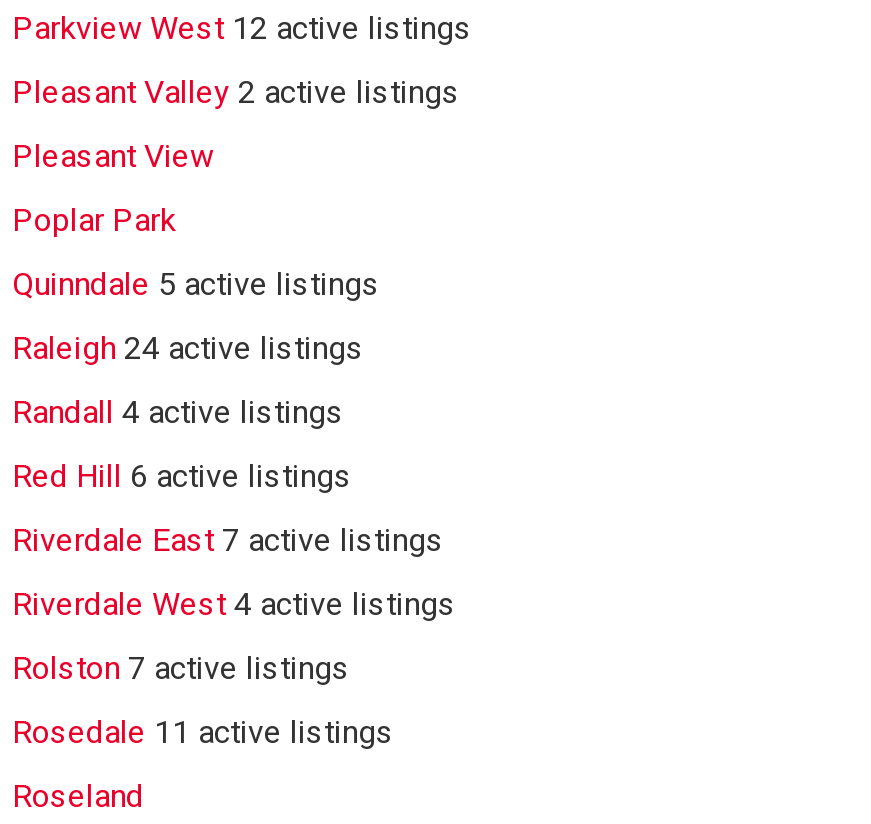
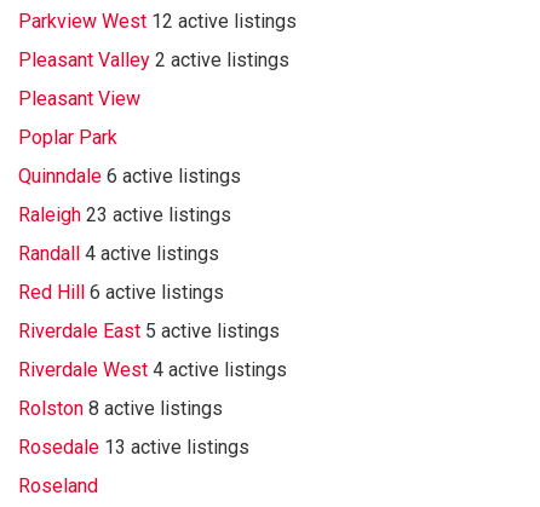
- Quinndale 5 active listings
+ Quinndale 6 active listings

- Raleigh 24 active listings
+ Raleigh 23 active listings

- Riverdale East 7 active listings
+ Riverdale East 5 active listings

- Rolston 7 active listings
+ Rolston 8 active listings

- Rosedale 11 active listings
+ Rosedale 13 active listings
